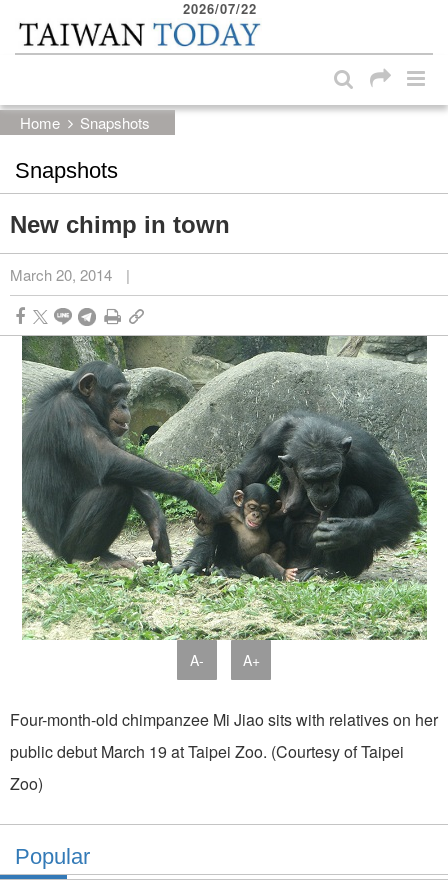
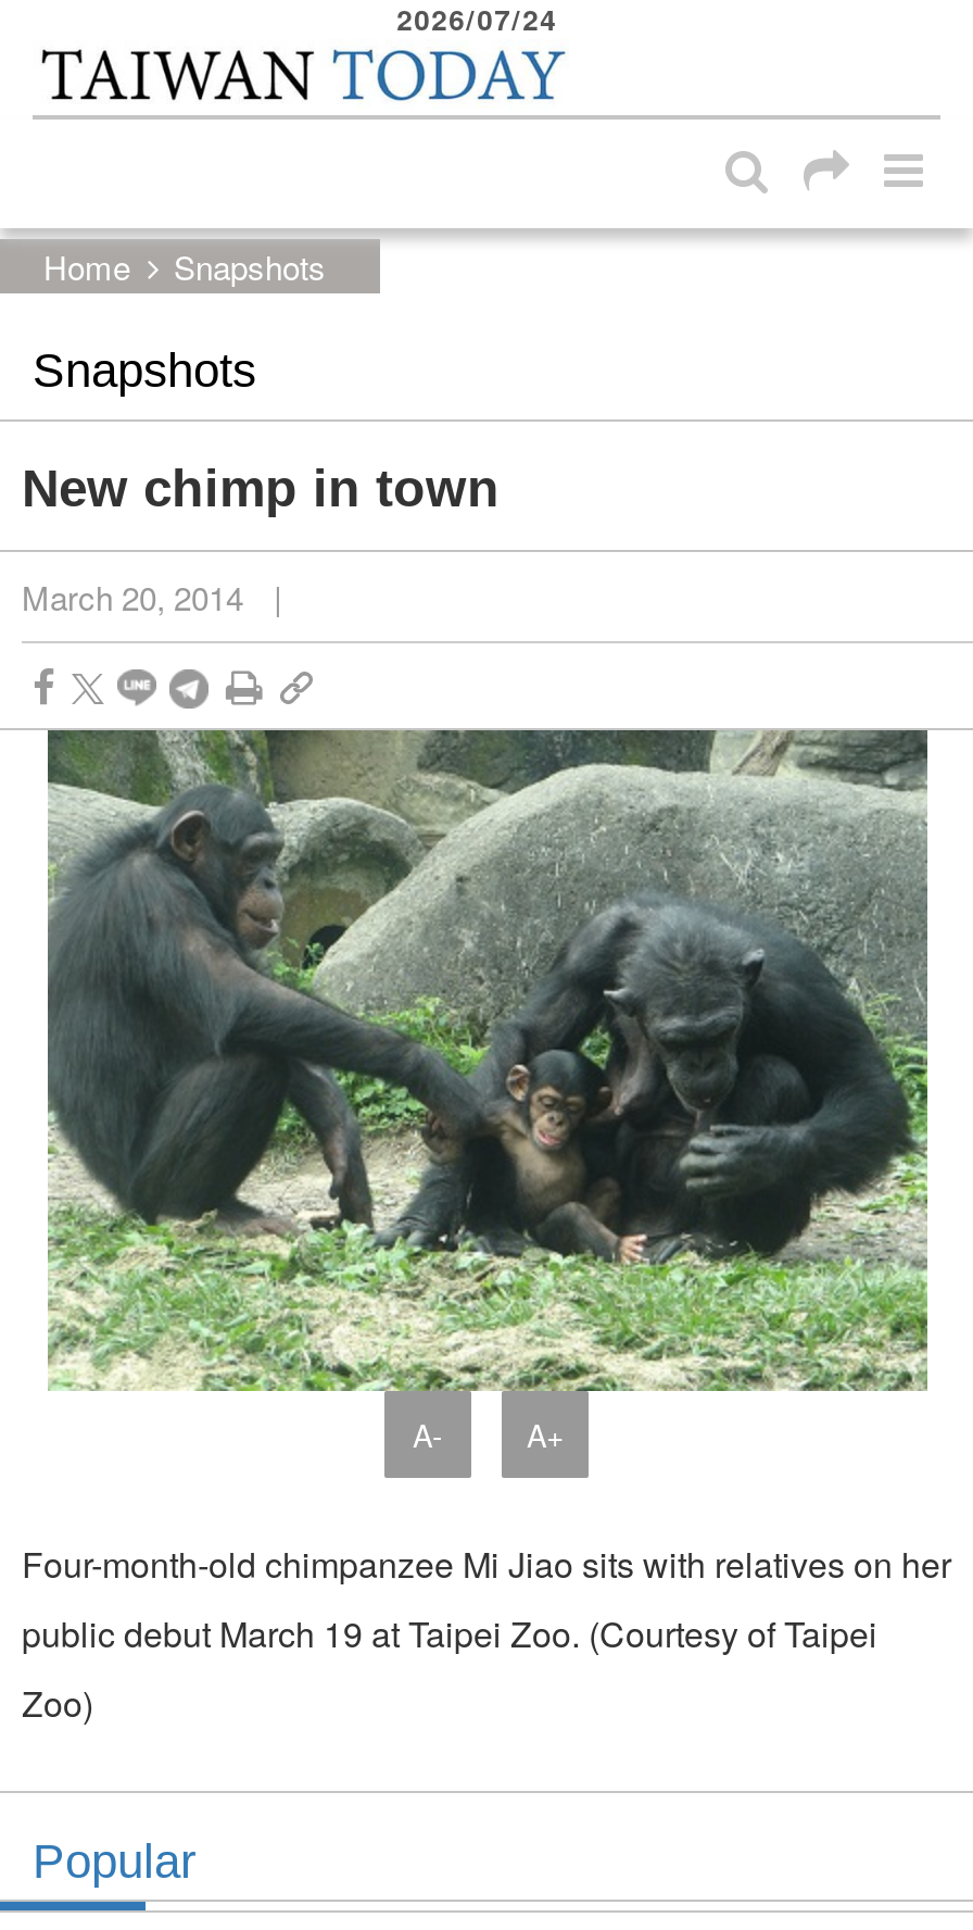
- 2026/07/22
+ 2026/07/24
